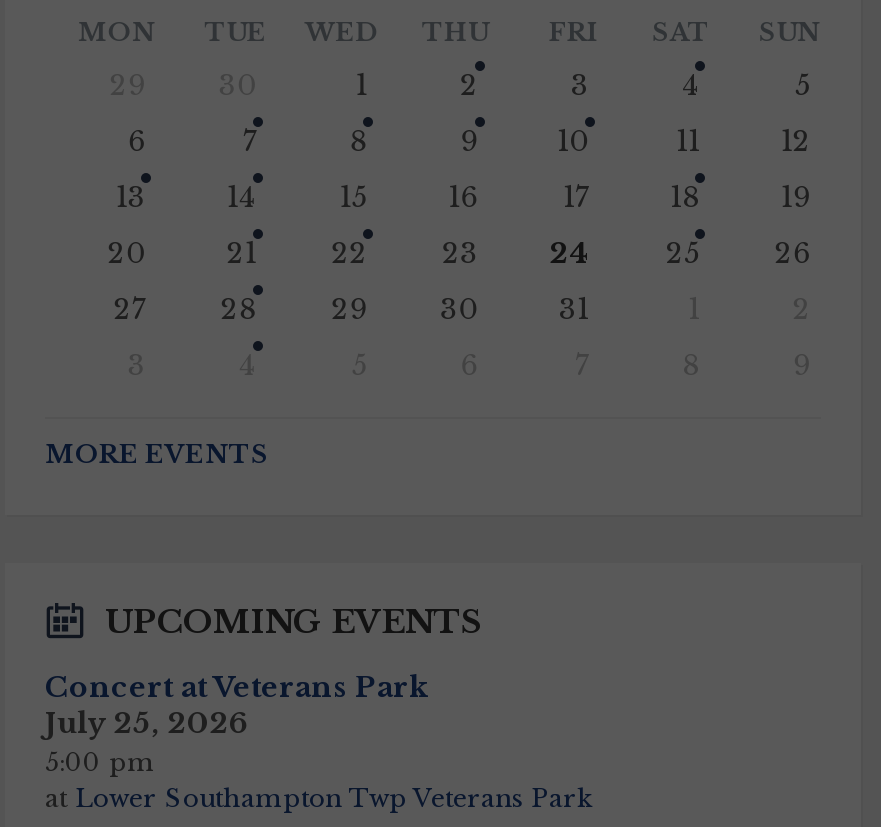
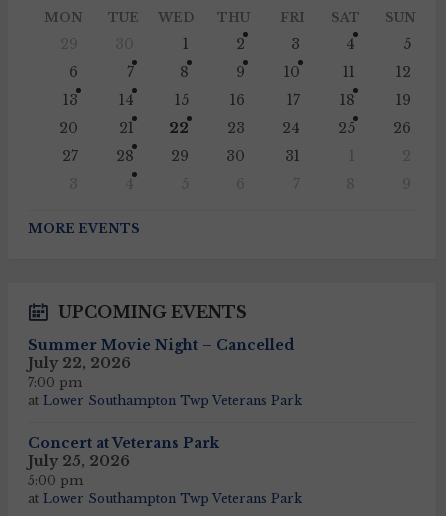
+ Summer Movie Night – Cancelled
+ July 22, 2026
+ 7:00 pm
+ at Lower Southampton Twp Veterans Park
